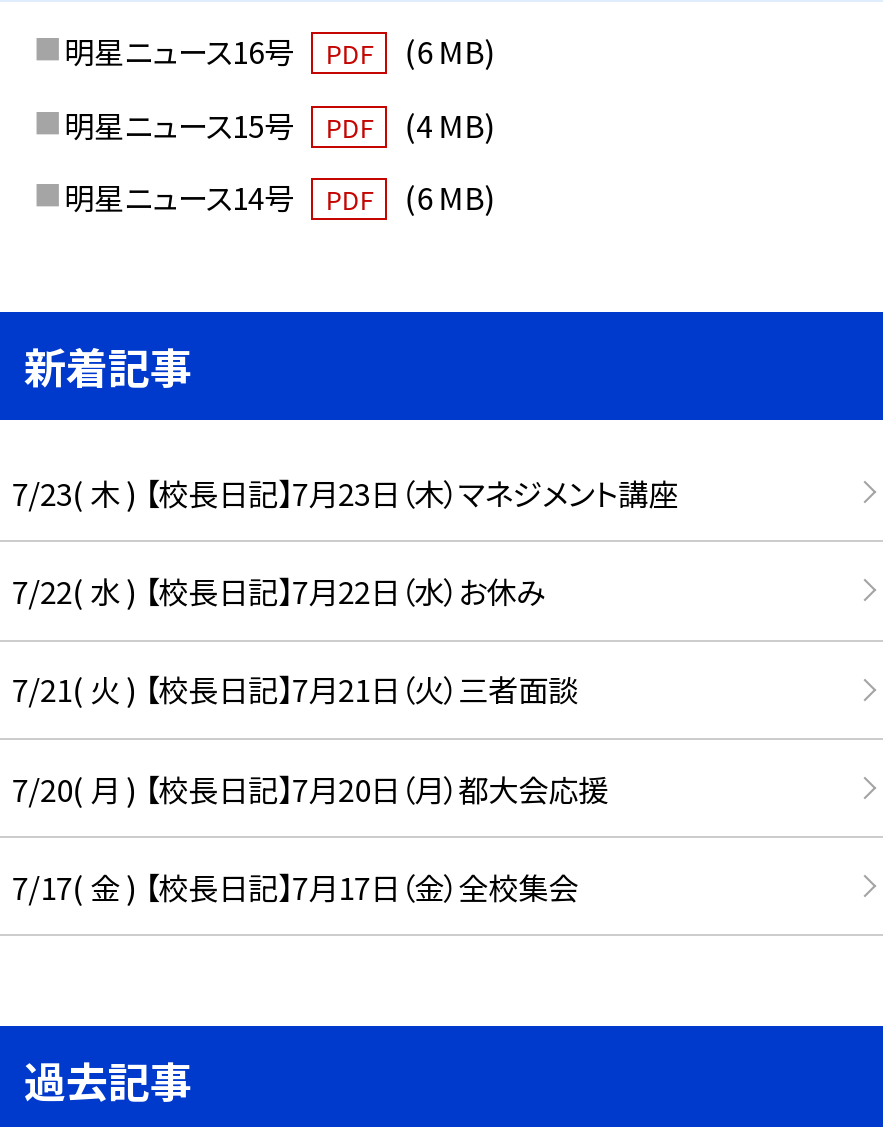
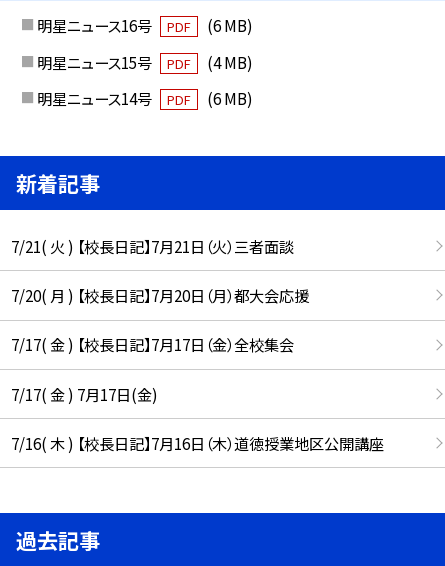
- 7/23( 木 ) 【校長日記】7月23日（木）マネジメント講座
- 7/22( 水 ) 【校長日記】7月22日（水）お休み

moved up: 7/21( 火 ) 【校長日記】7月21日（火）三者面談 | 7/20( 月 ) 【校長日記】7月20日（月）都大会応援 | 7/17( 金 ) 【校長日記】7月17日（金）全校集会

+ 7/17( 金 ) 7月17日(金)
+ 7/16( 木 ) 【校長日記】7月16日（木）道徳授業地区公開講座
